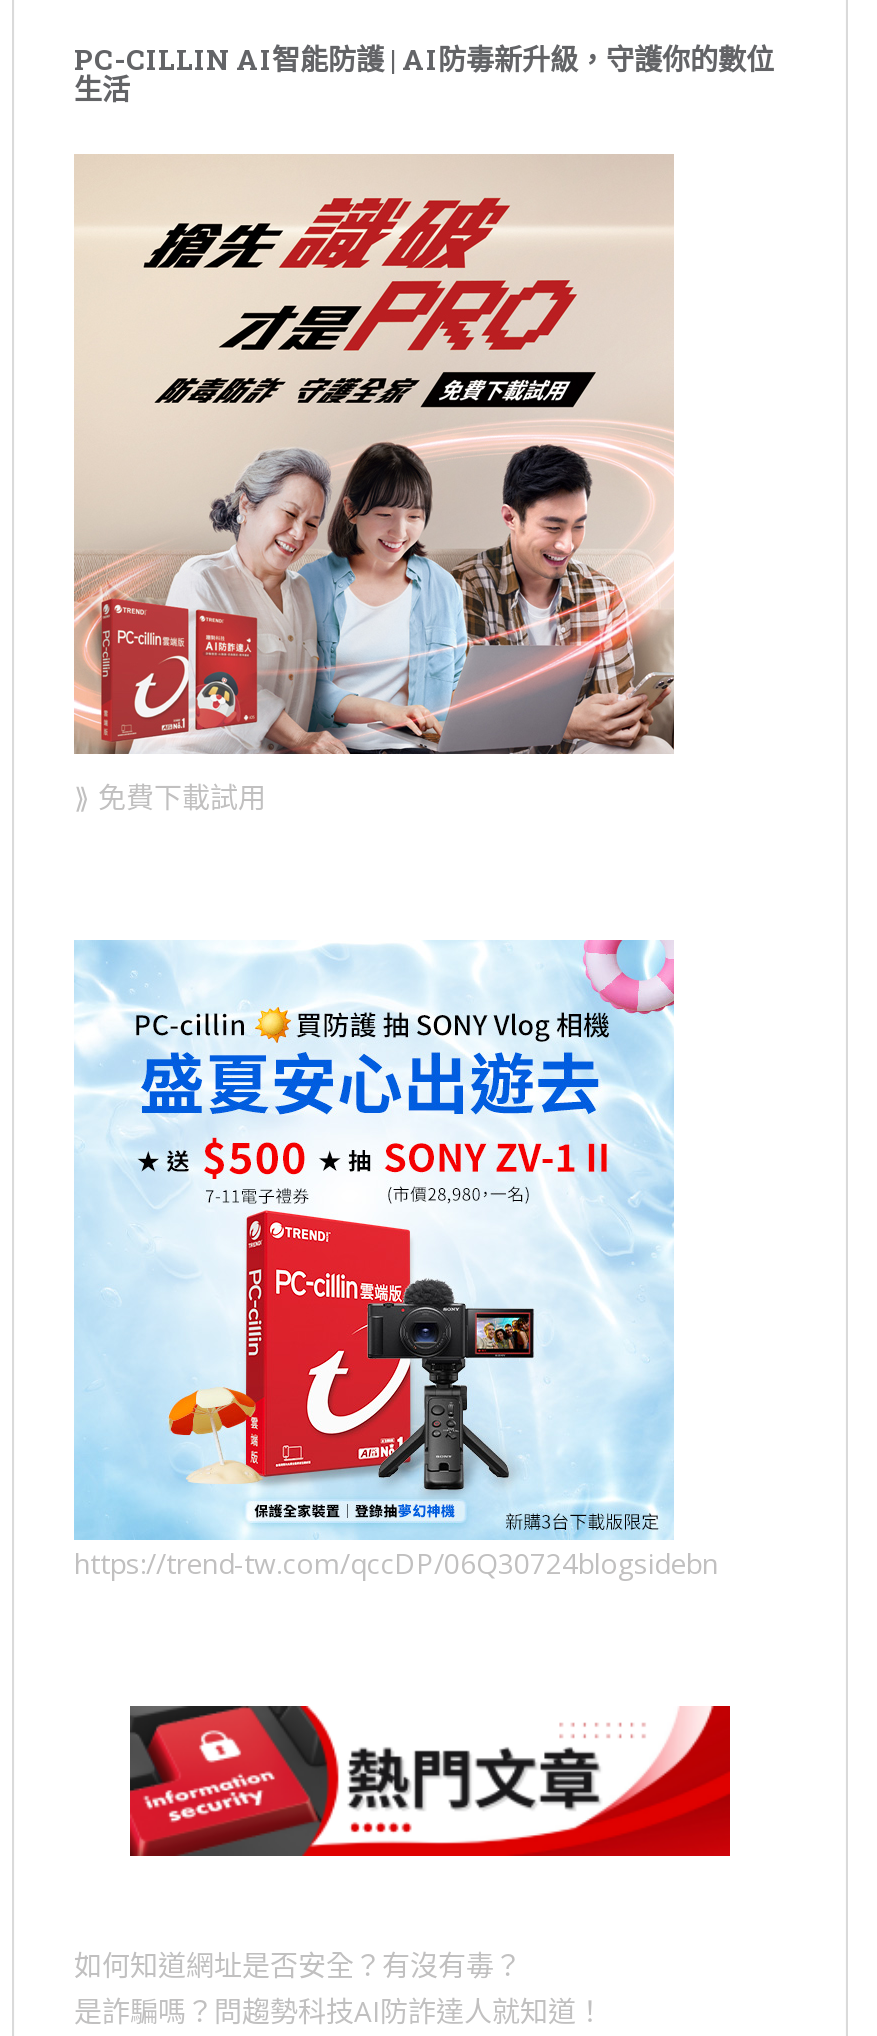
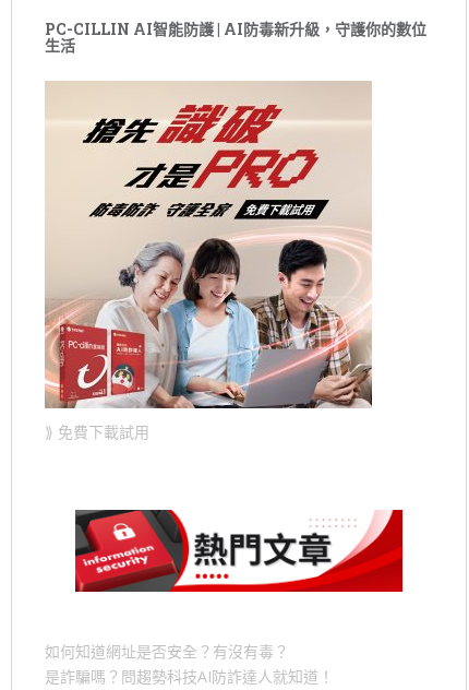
- [image]
- https://trend-tw.com/qccDP/06Q30724blogsidebn
